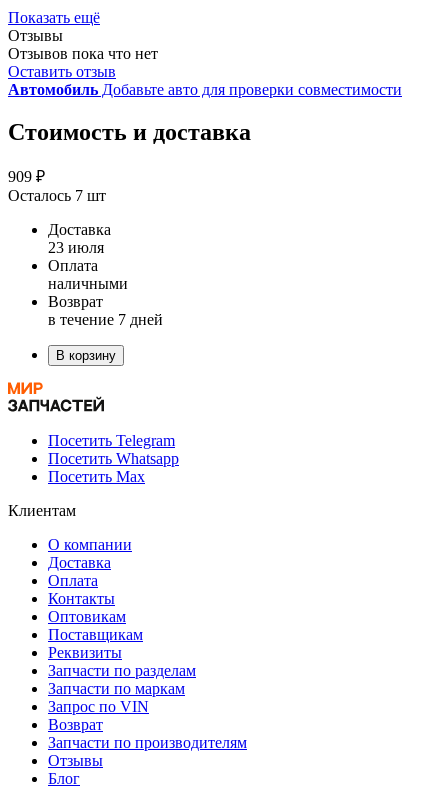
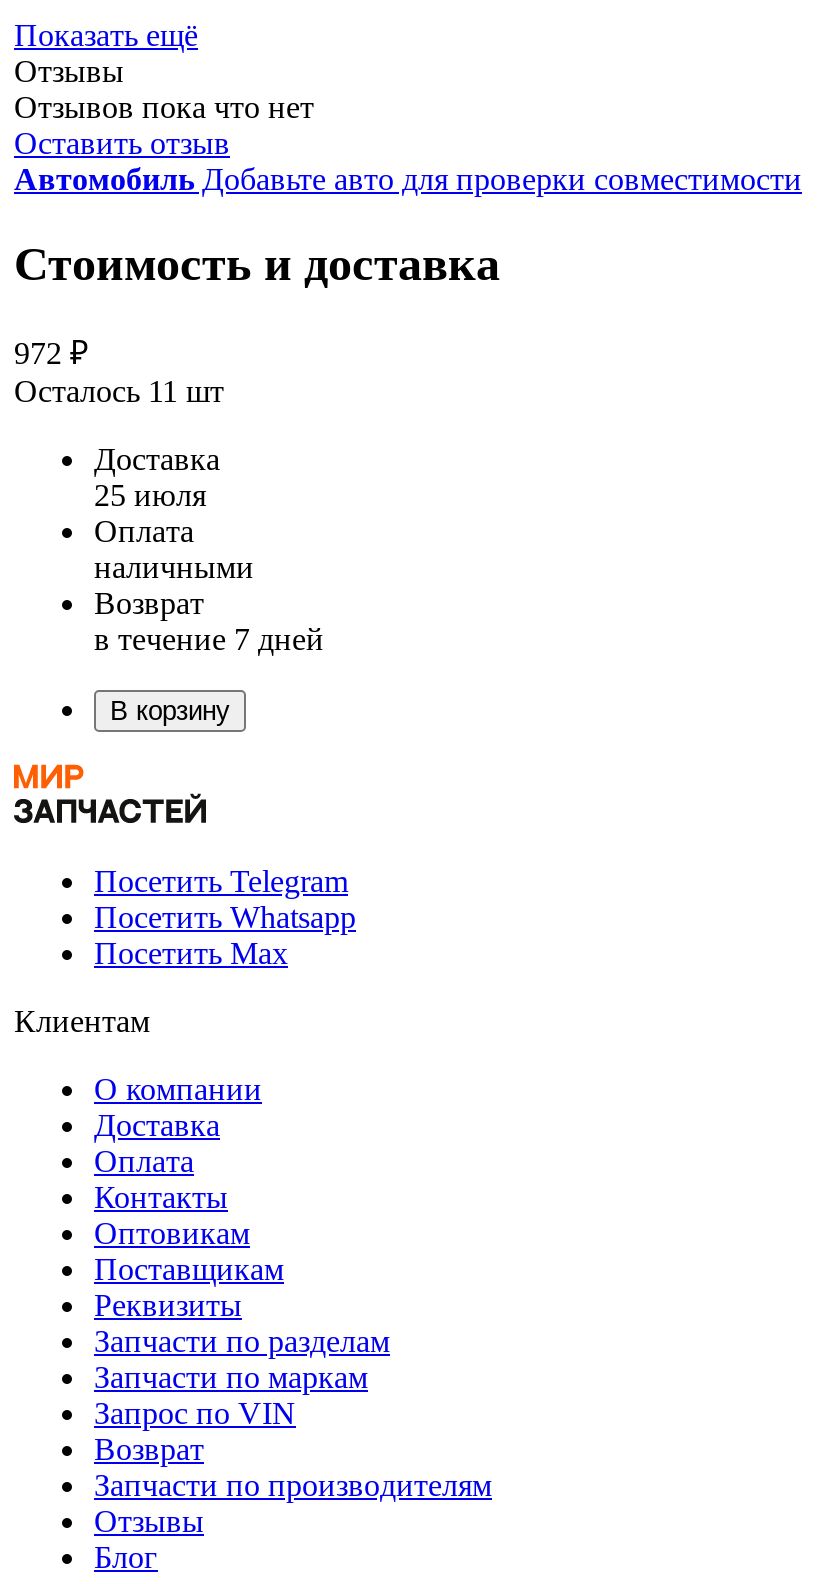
- 909 ₽
+ 972 ₽

- Осталось 7 шт
+ Осталось 11 шт

- 23 июля
+ 25 июля
